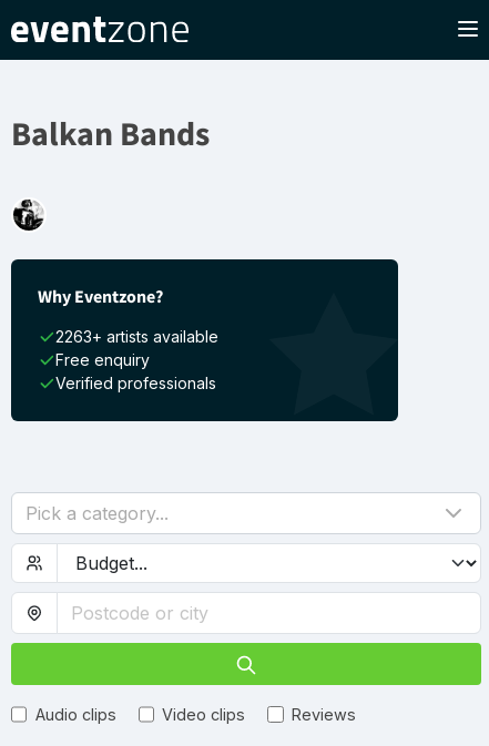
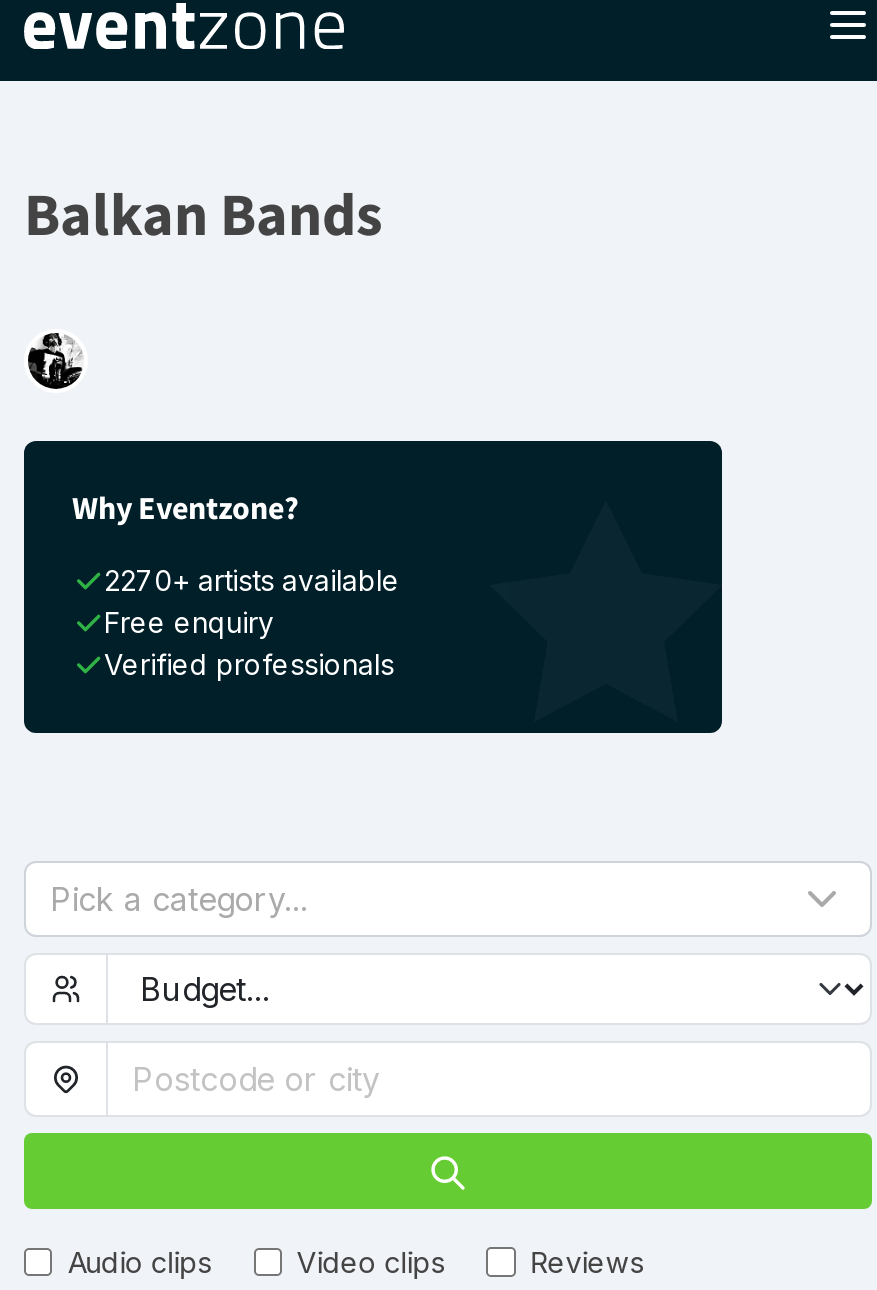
- 2263+ artists available
+ 2270+ artists available
